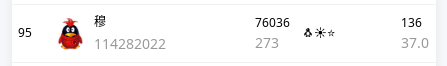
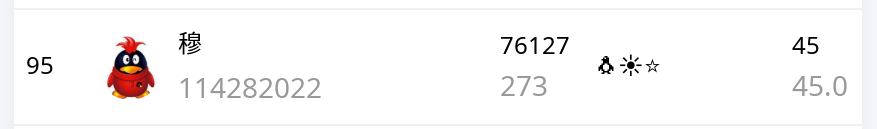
- 76036
+ 76127

- 136
+ 45

- 37.0
+ 45.0
